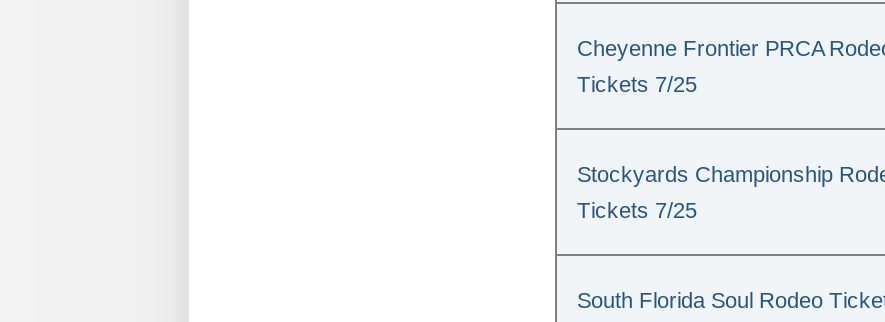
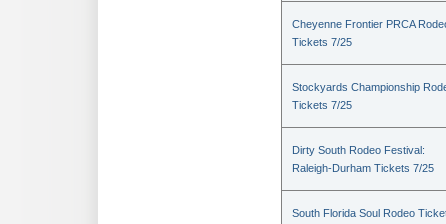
+ Dirty South Rodeo Festival:
+ Raleigh-Durham Tickets 7/25
